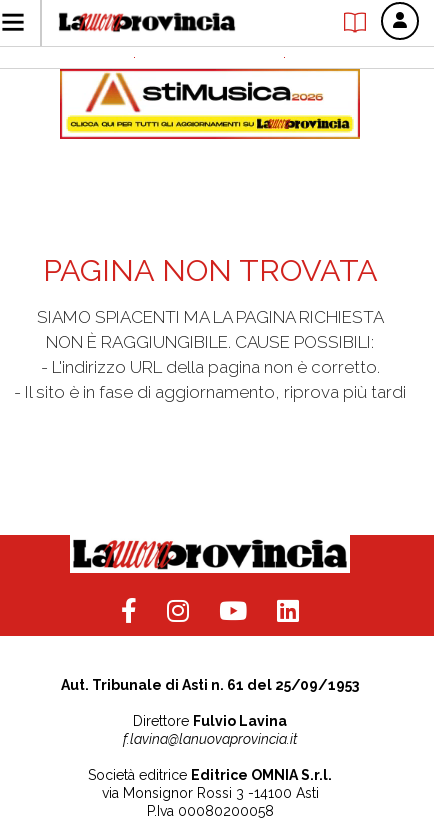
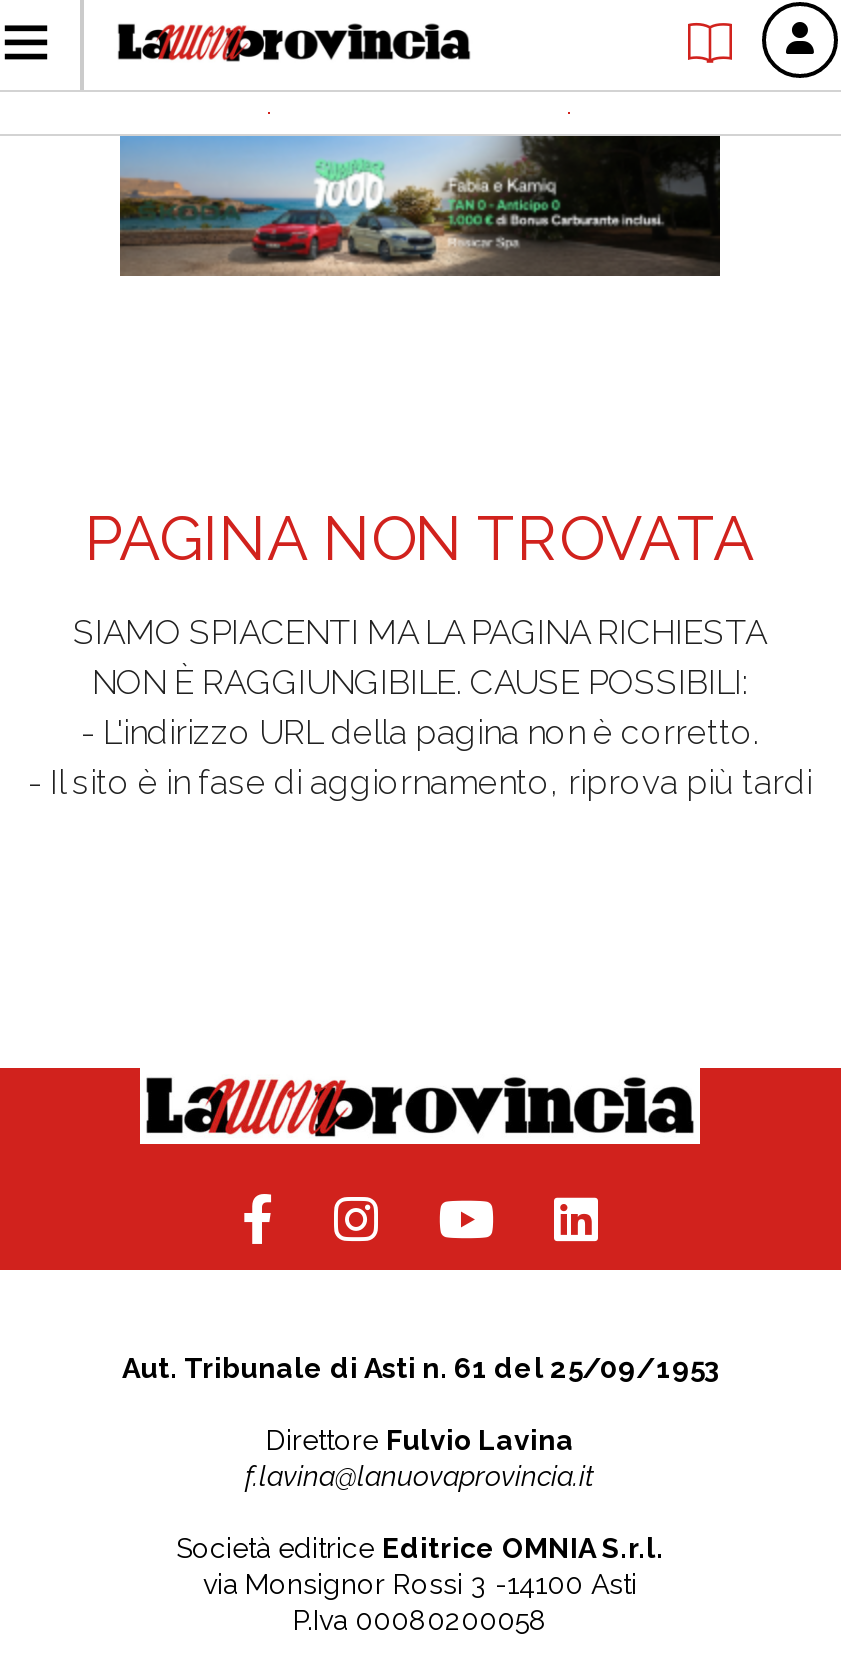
- [image]
+ [image]
